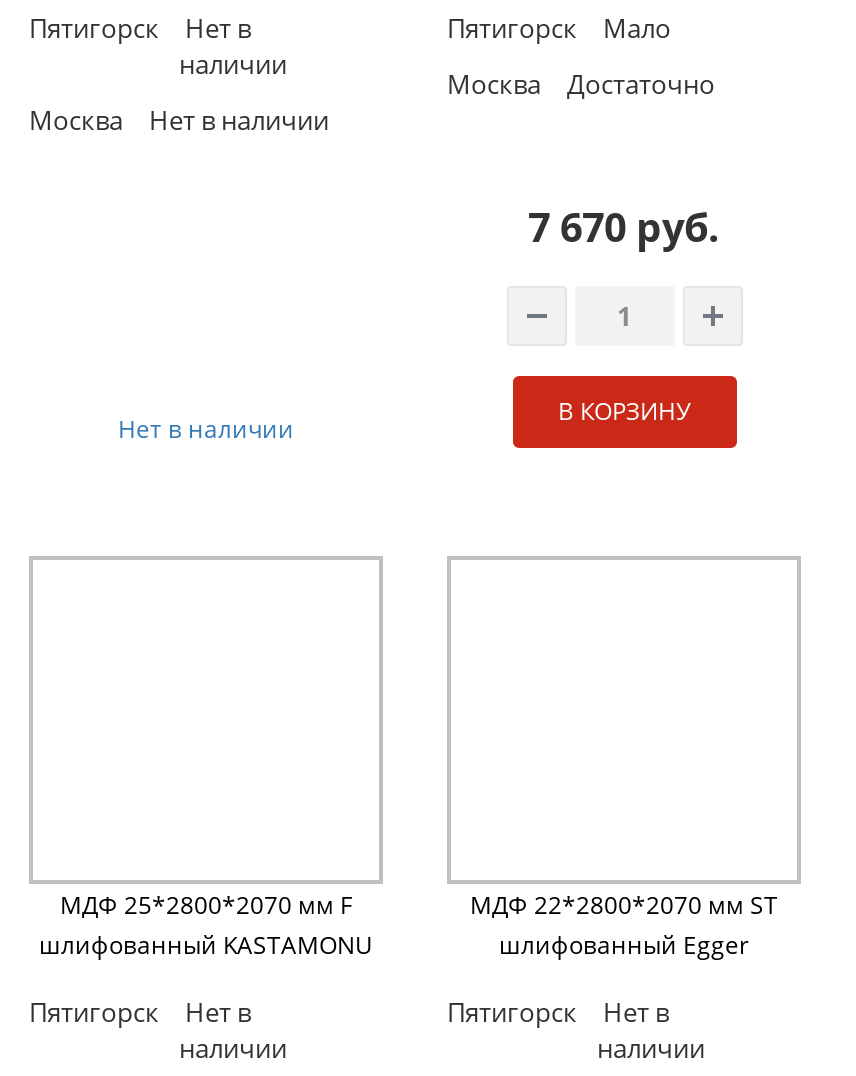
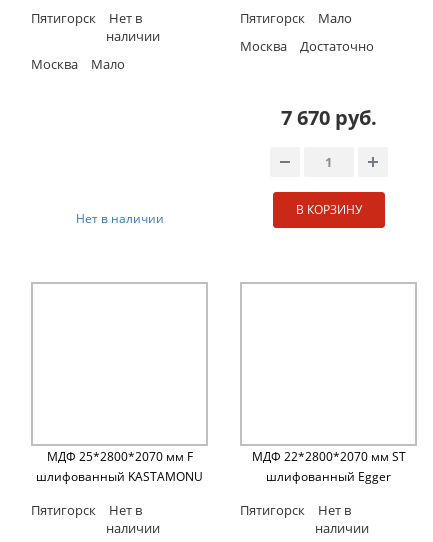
- Москва Нет в наличии
+ Москва Мало
